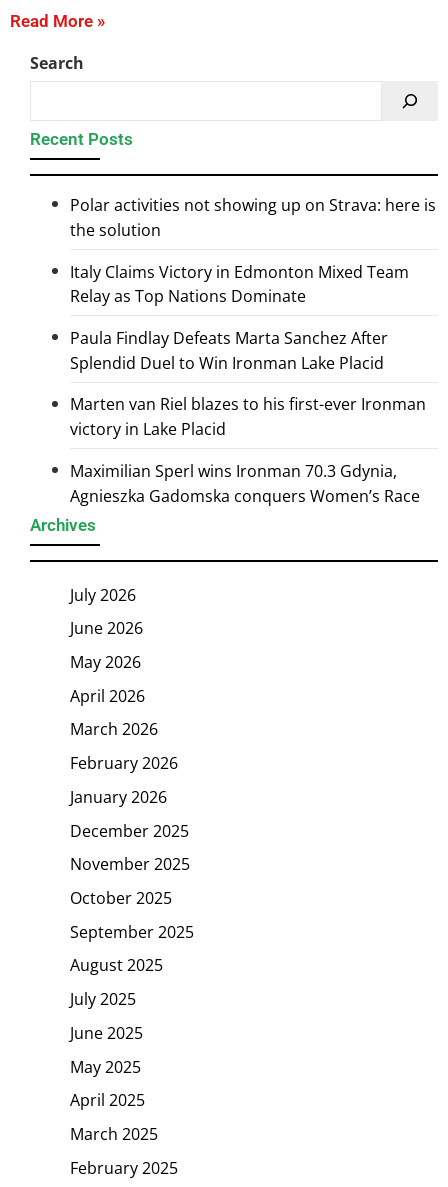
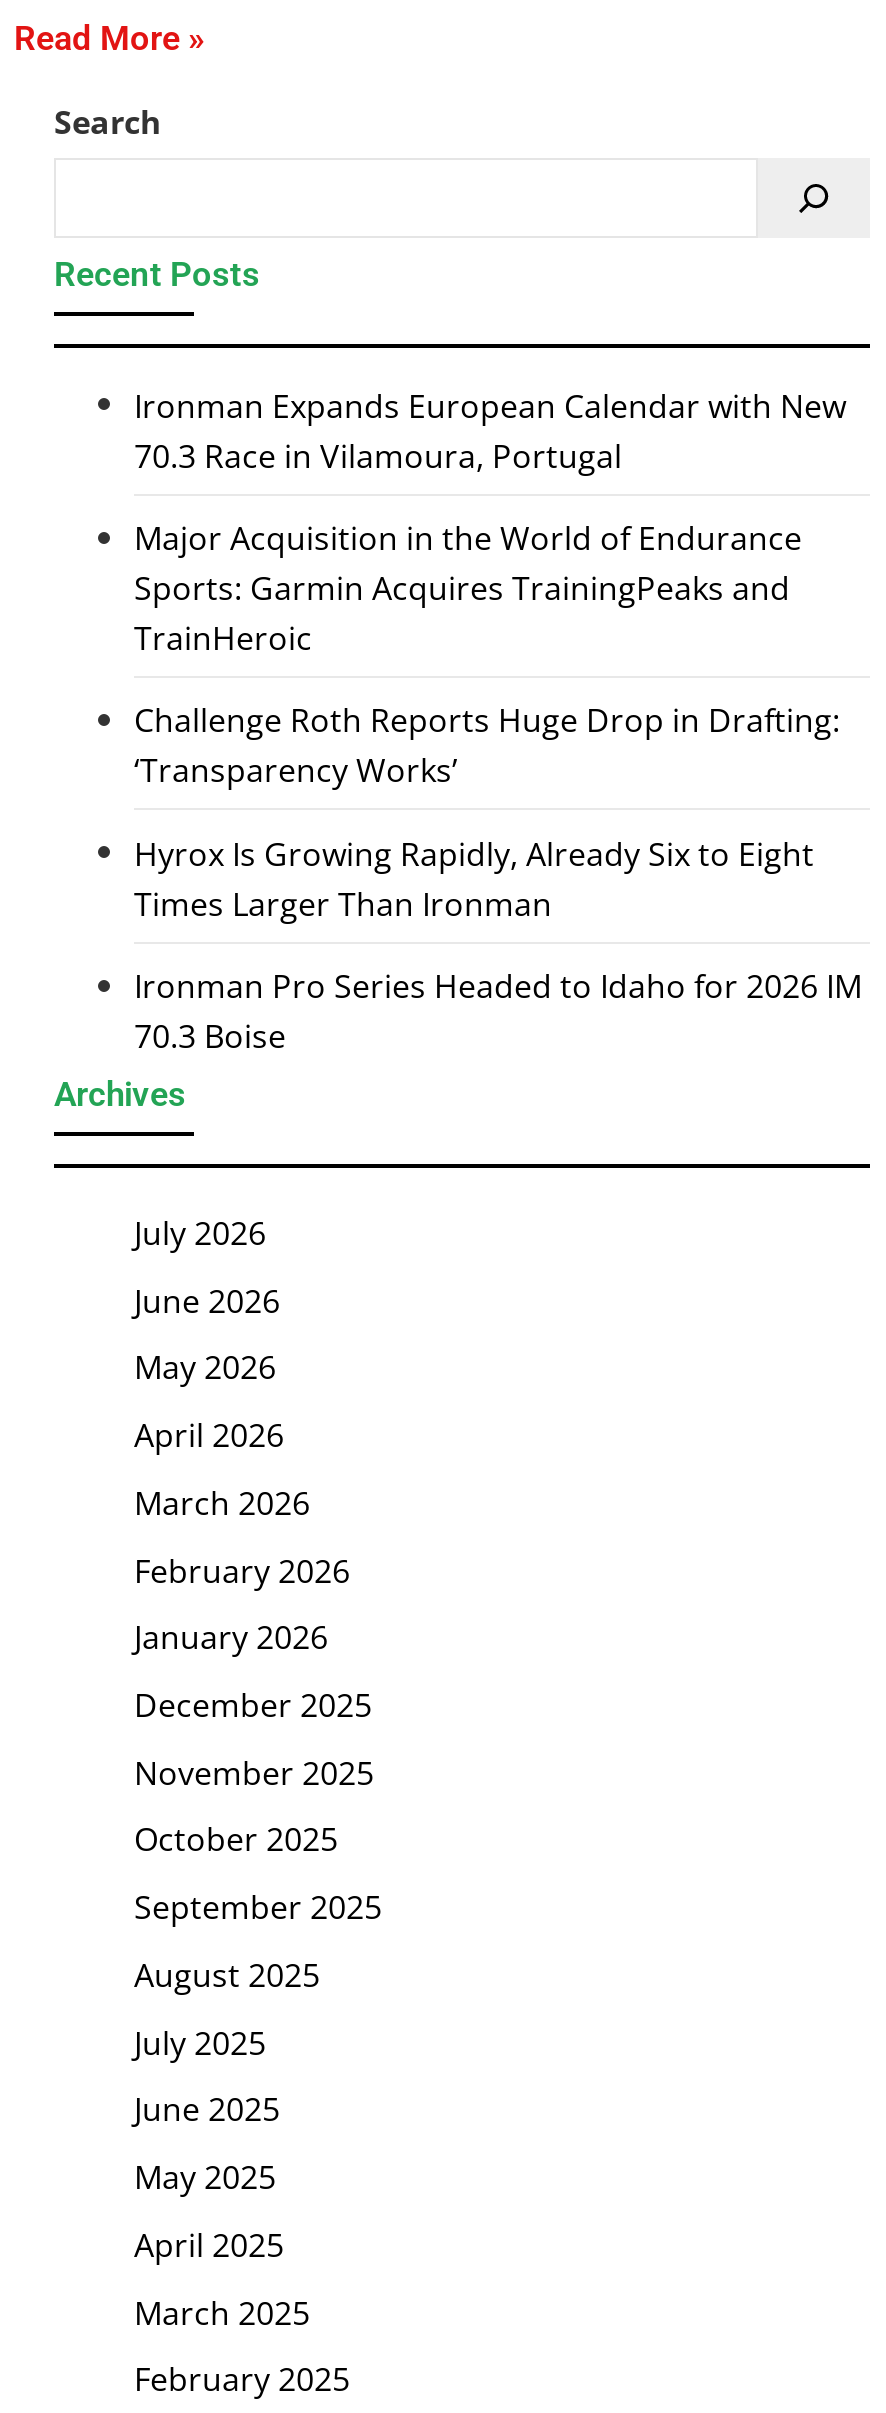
- Polar activities not showing up on Strava: here is
- the solution
+ Ironman Expands European Calendar with New
+ 70.3 Race in Vilamoura, Portugal

- Italy Claims Victory in Edmonton Mixed Team
- Relay as Top Nations Dominate
+ Major Acquisition in the World of Endurance
+ Sports: Garmin Acquires TrainingPeaks and
+ TrainHeroic

- Paula Findlay Defeats Marta Sanchez After
- Splendid Duel to Win Ironman Lake Placid
+ Challenge Roth Reports Huge Drop in Drafting:
+ ‘Transparency Works’

- Marten van Riel blazes to his first-ever Ironman
- victory in Lake Placid
+ Hyrox Is Growing Rapidly, Already Six to Eight
+ Times Larger Than Ironman

- Maximilian Sperl wins Ironman 70.3 Gdynia,
- Agnieszka Gadomska conquers Women’s Race
+ Ironman Pro Series Headed to Idaho for 2026 IM
+ 70.3 Boise
